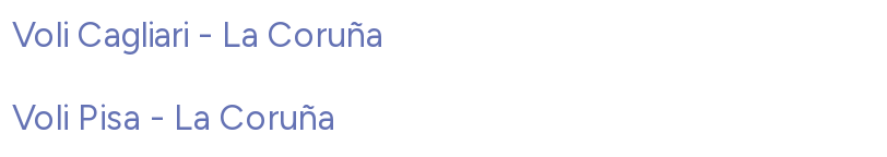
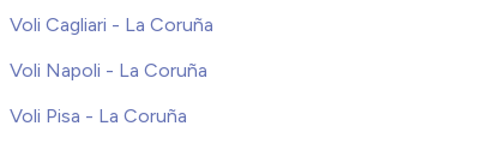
+ Voli Napoli - La Coruña
